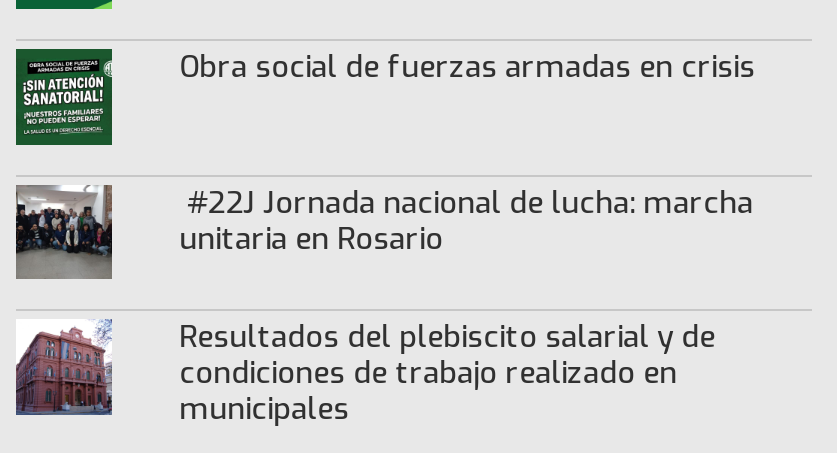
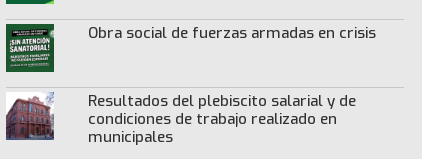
- [image]
- #22J Jornada nacional de lucha: marcha
- unitaria en Rosario
